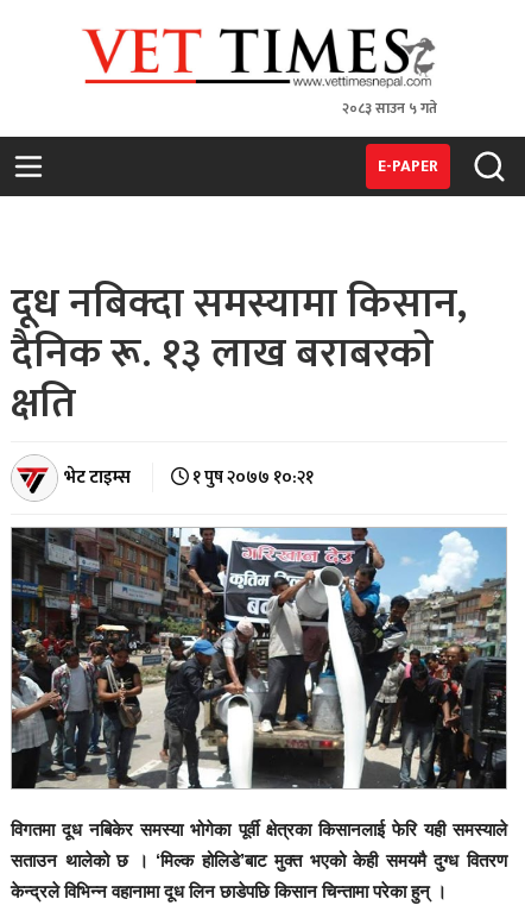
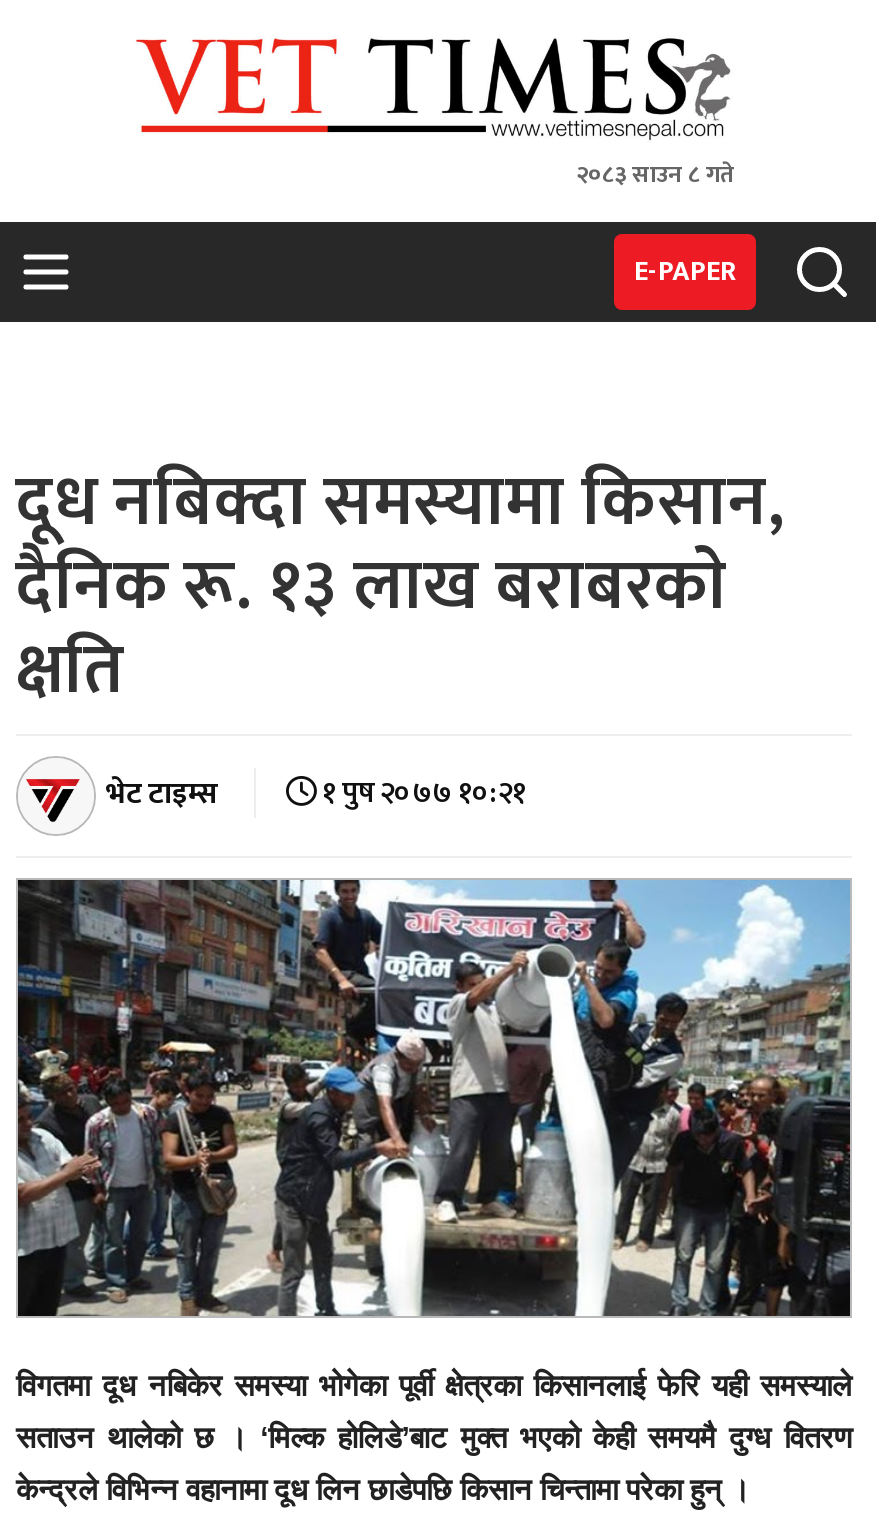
- २०८३ साउन ५ गते
+ २०८३ साउन ८ गते
